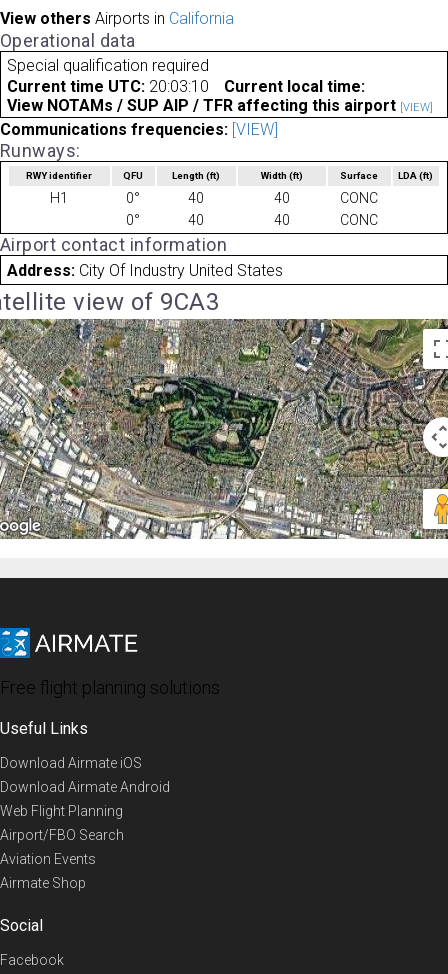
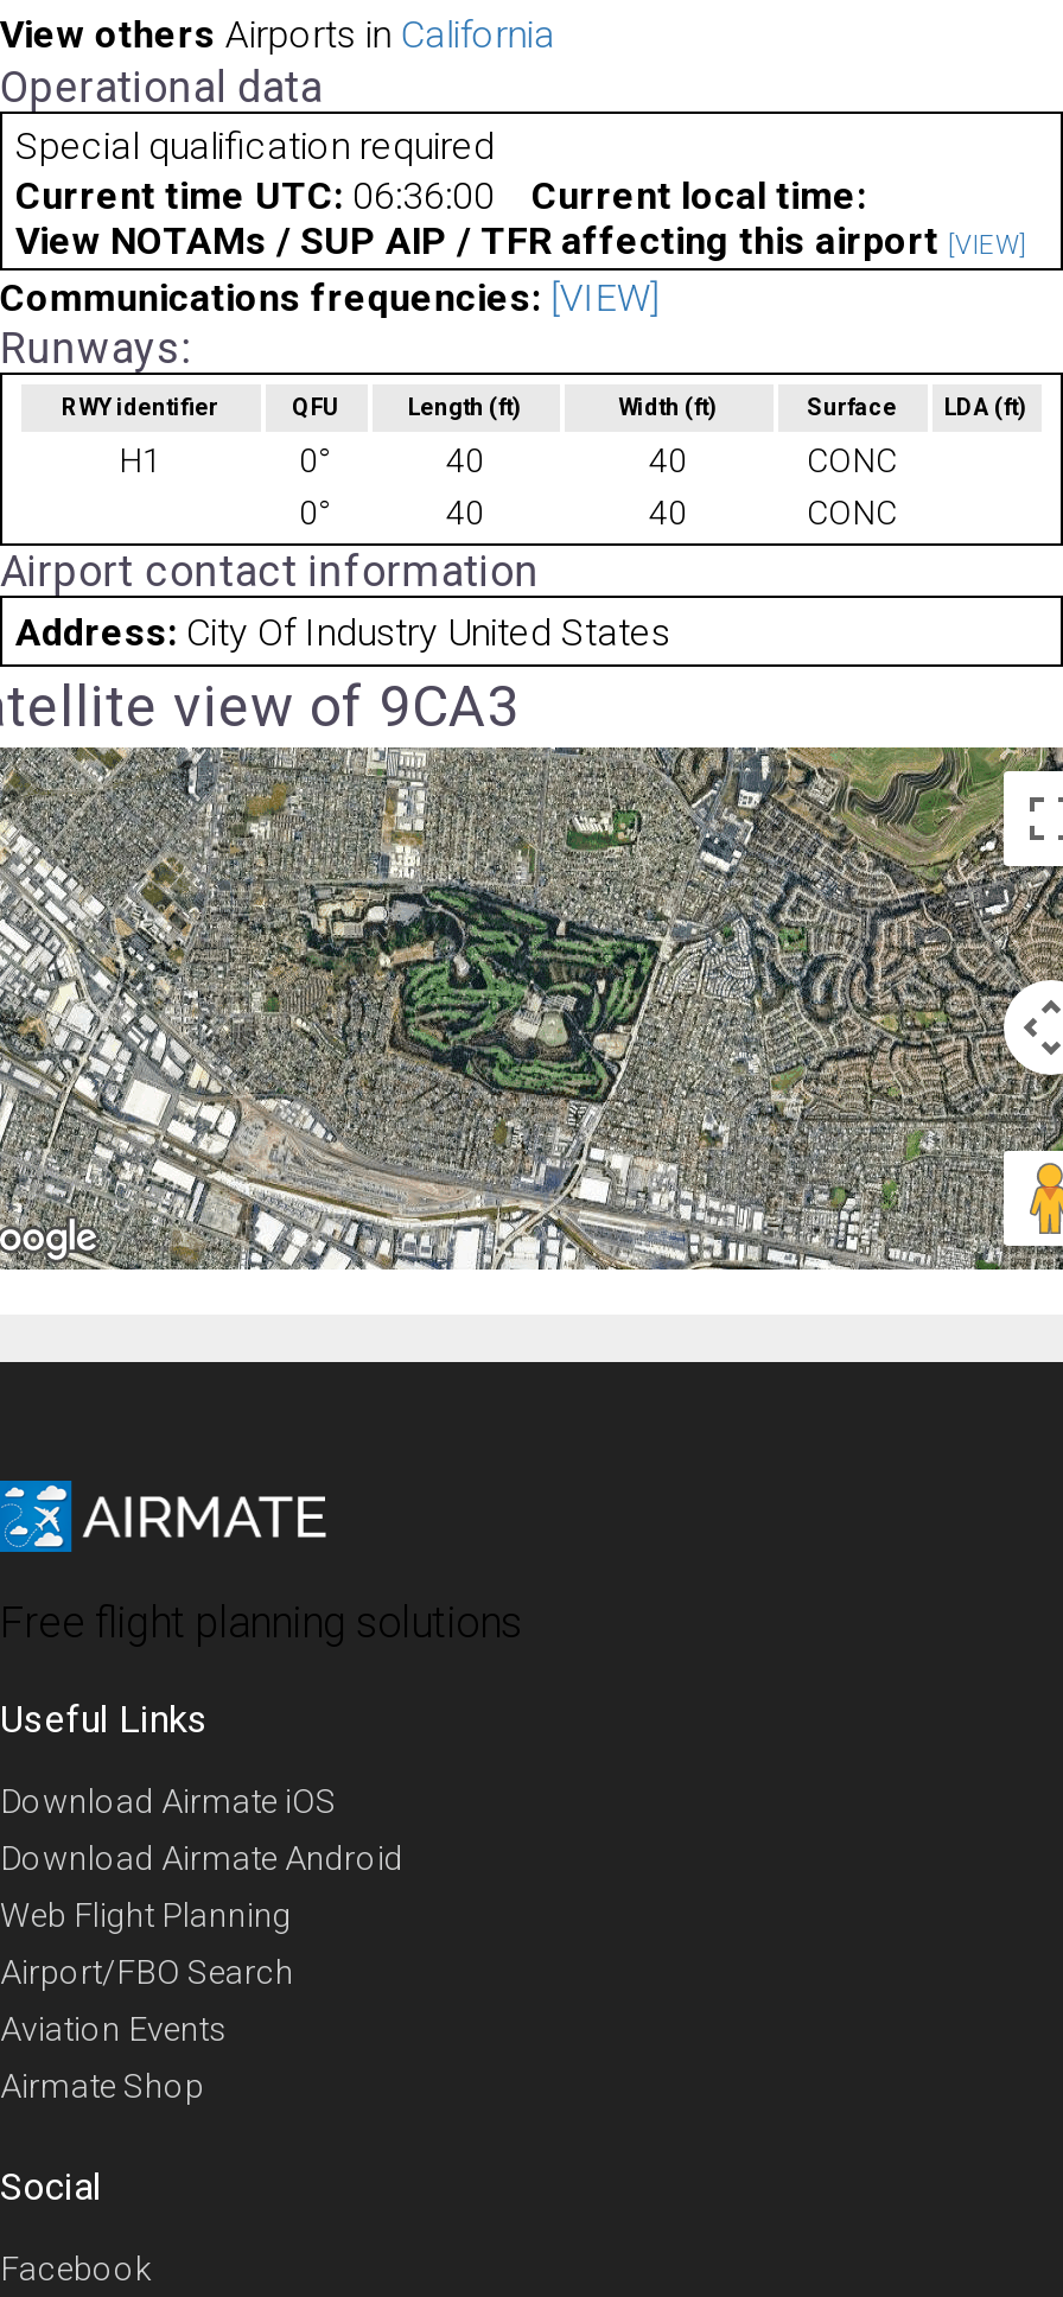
- Current time UTC: 20:03:10
+ Current time UTC: 06:36:00
